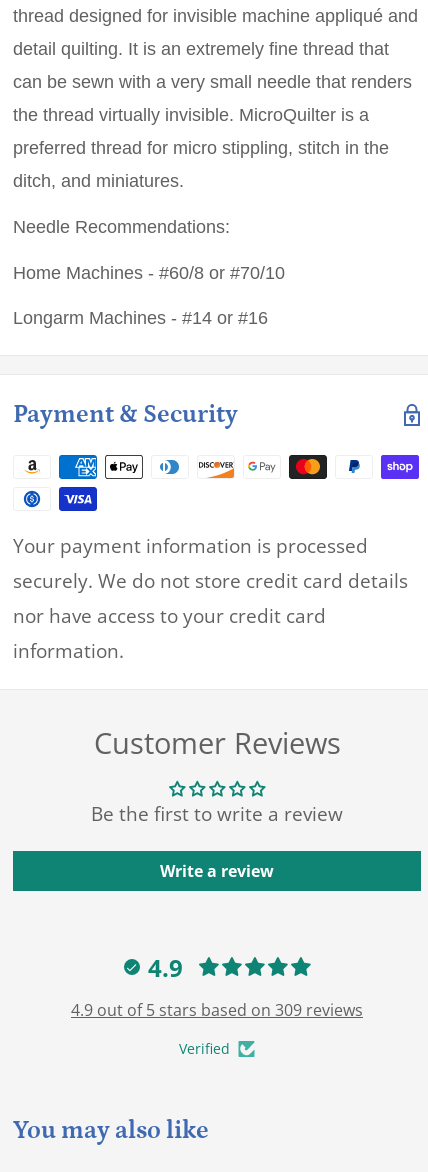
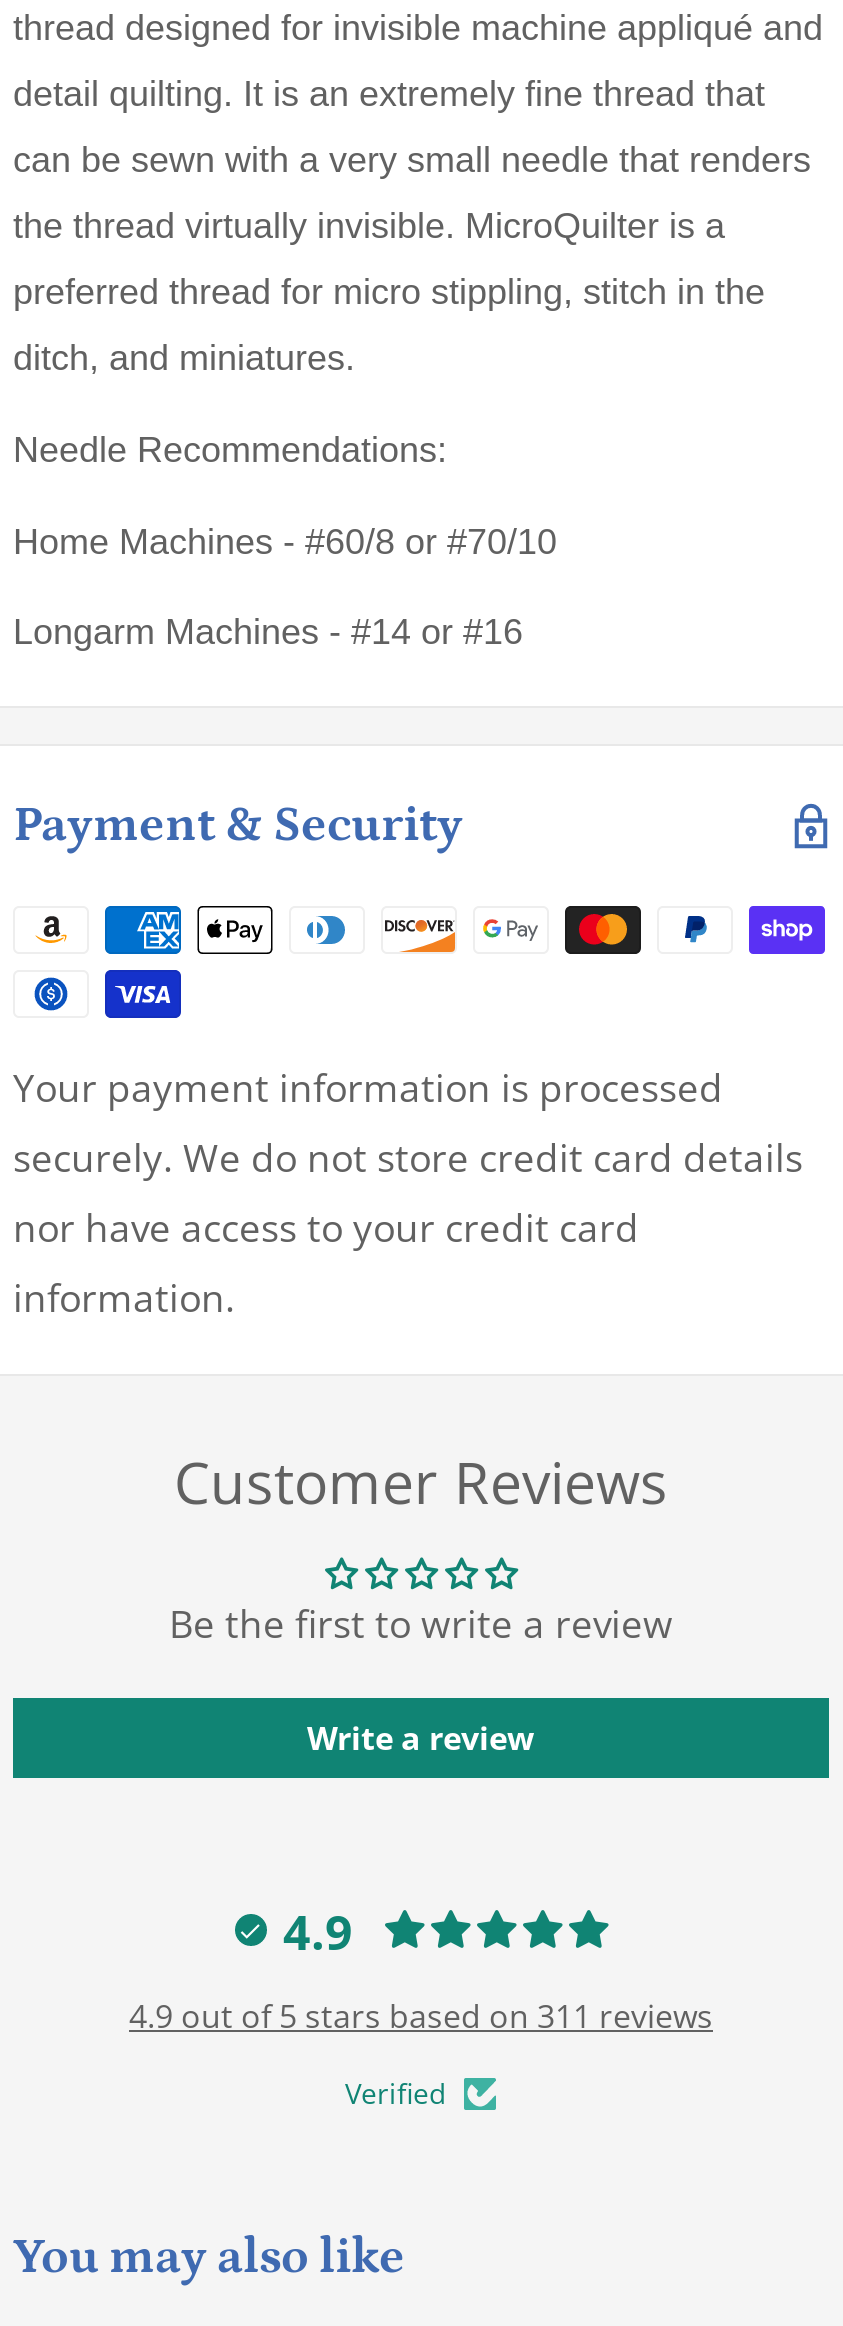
- 4.9 out of 5 stars based on 309 reviews
+ 4.9 out of 5 stars based on 311 reviews
